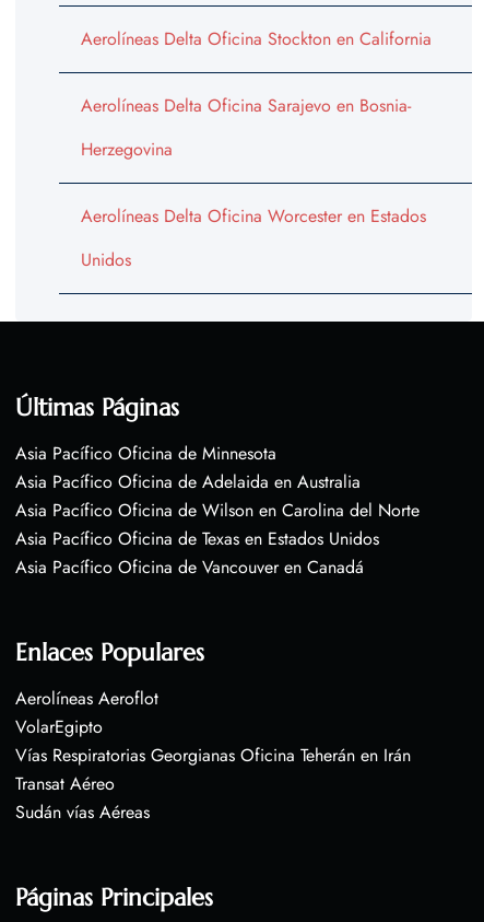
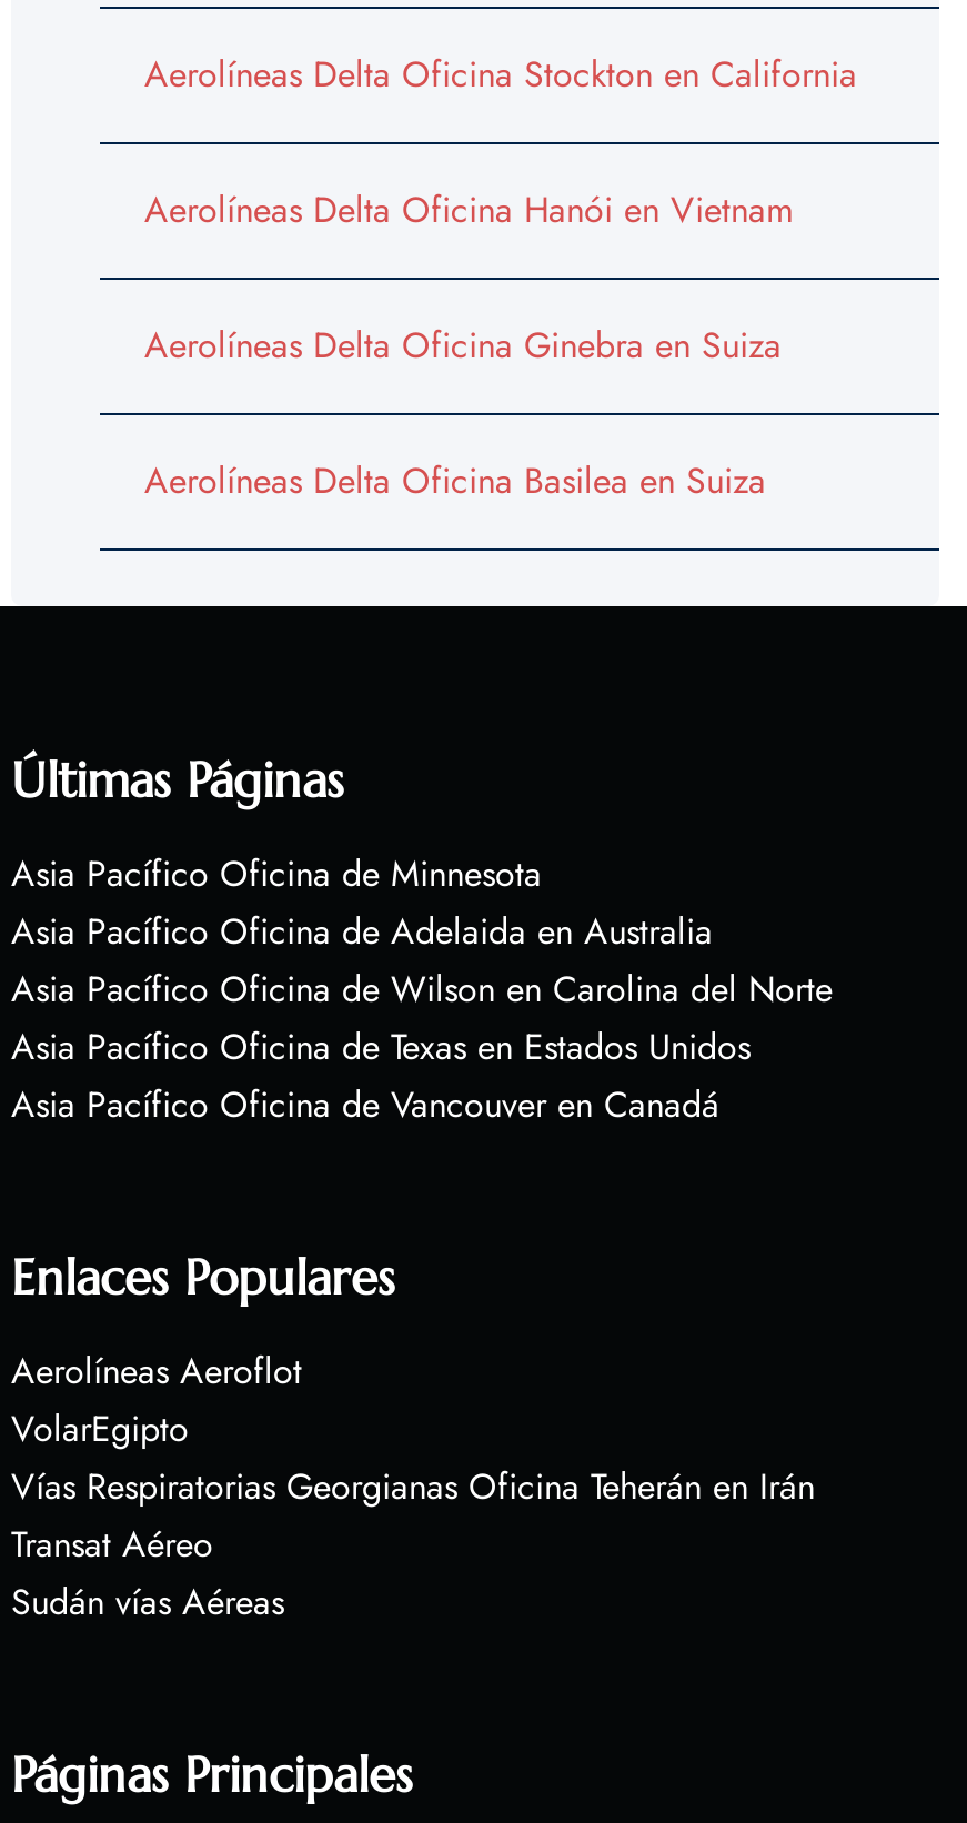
- Aerolíneas Delta Oficina Sarajevo en Bosnia-
- Herzegovina
- Aerolíneas Delta Oficina Worcester en Estados
- Unidos
+ Aerolíneas Delta Oficina Hanói en Vietnam
+ Aerolíneas Delta Oficina Ginebra en Suiza
+ Aerolíneas Delta Oficina Basilea en Suiza
